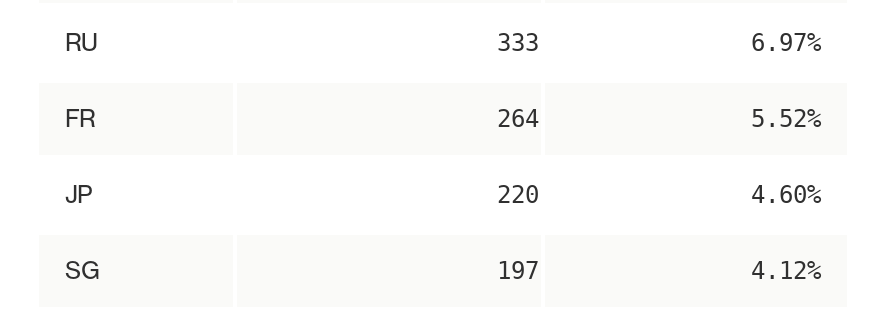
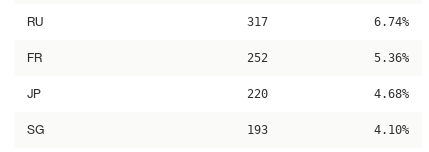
- 333
+ 317

- 6.97%
+ 6.74%

- 264
+ 252

- 5.52%
+ 5.36%

- 4.60%
+ 4.68%

- 197
+ 193

- 4.12%
+ 4.10%
